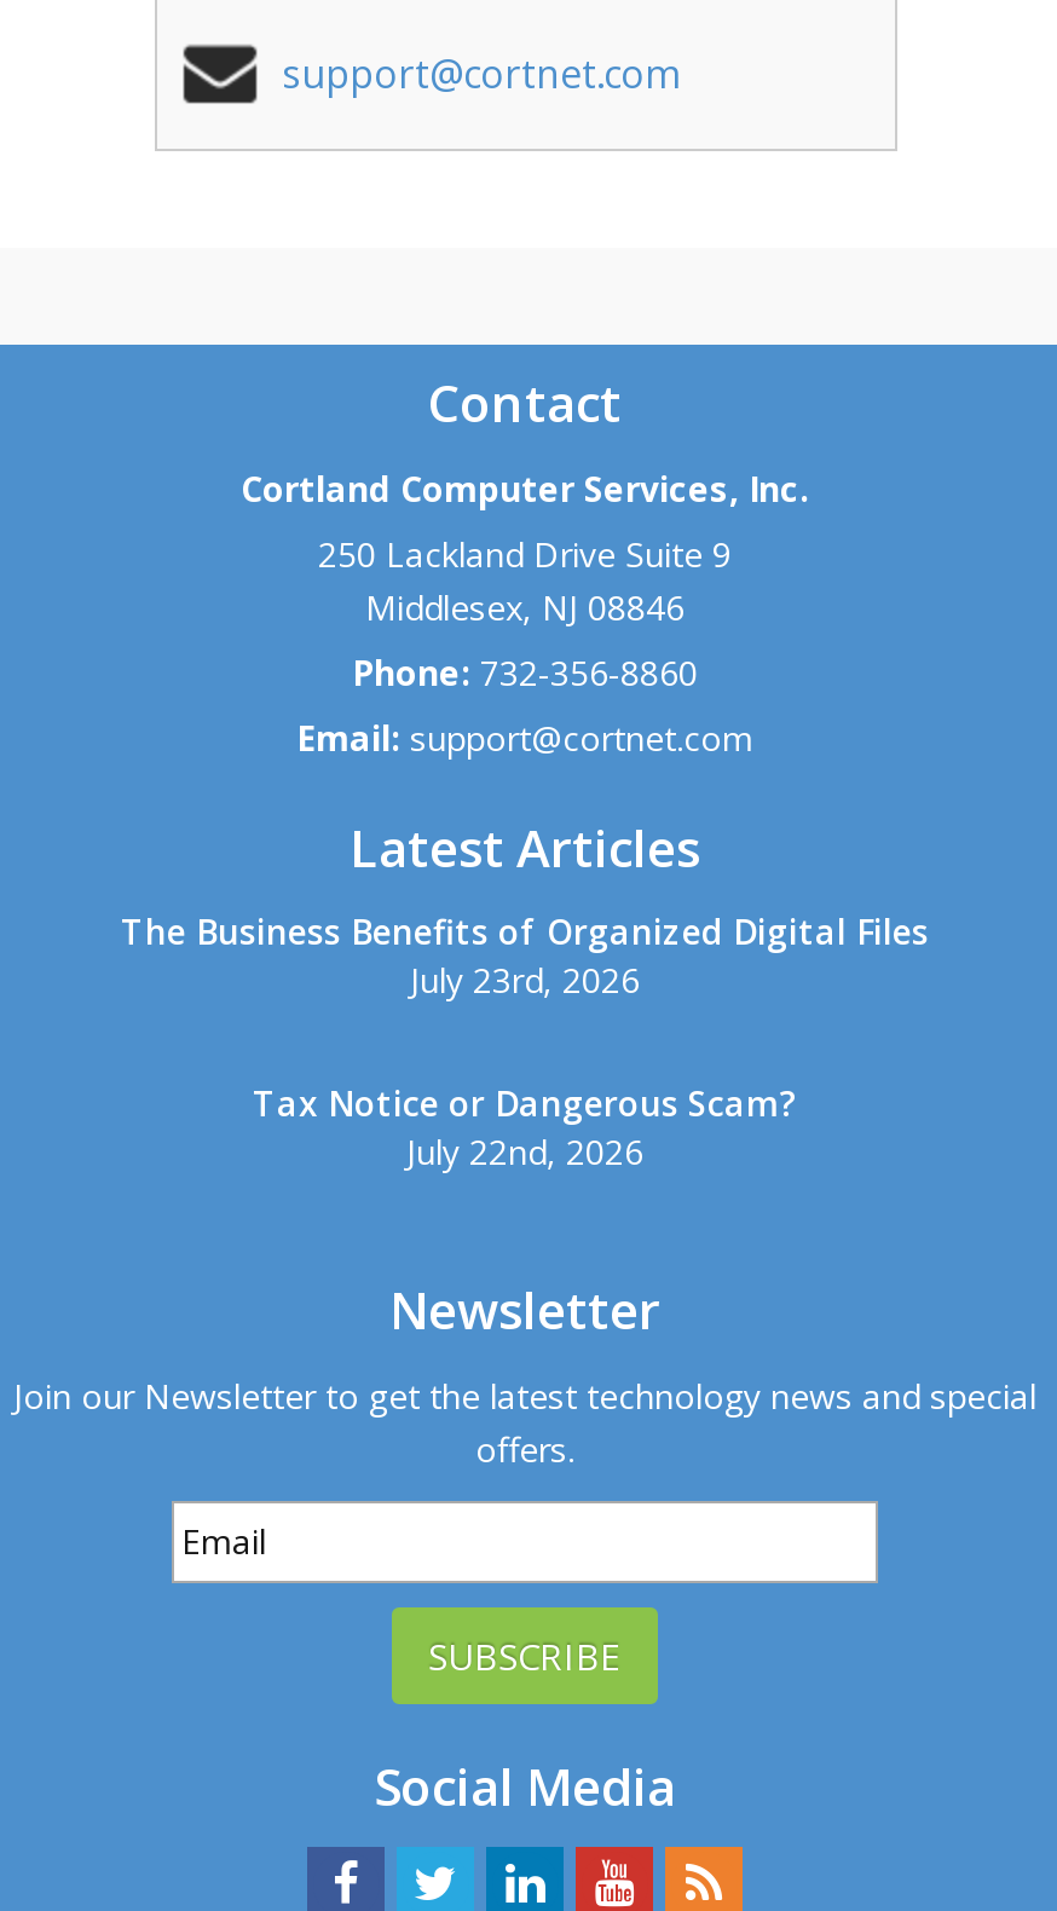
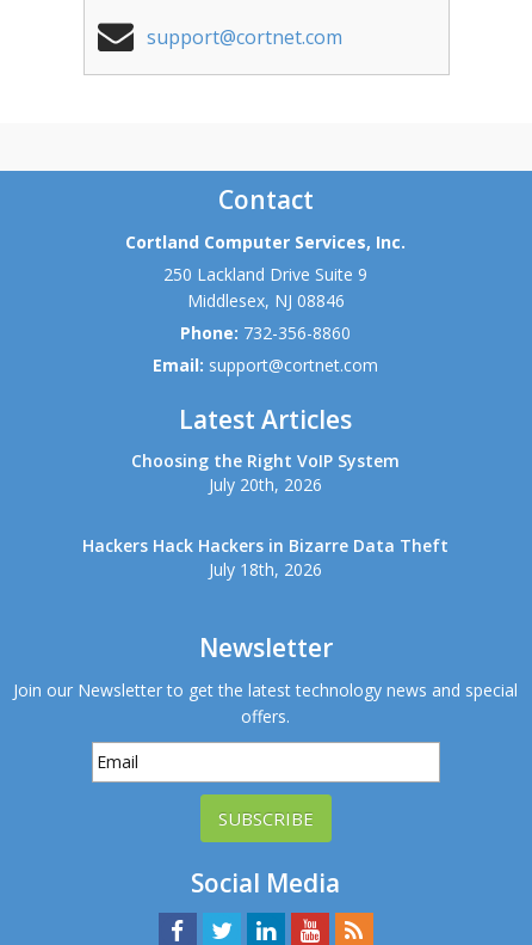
- The Business Benefits of Organized Digital Files
- July 23rd, 2026
+ Choosing the Right VoIP System
+ July 20th, 2026

- Tax Notice or Dangerous Scam?
- July 22nd, 2026
+ Hackers Hack Hackers in Bizarre Data Theft
+ July 18th, 2026
